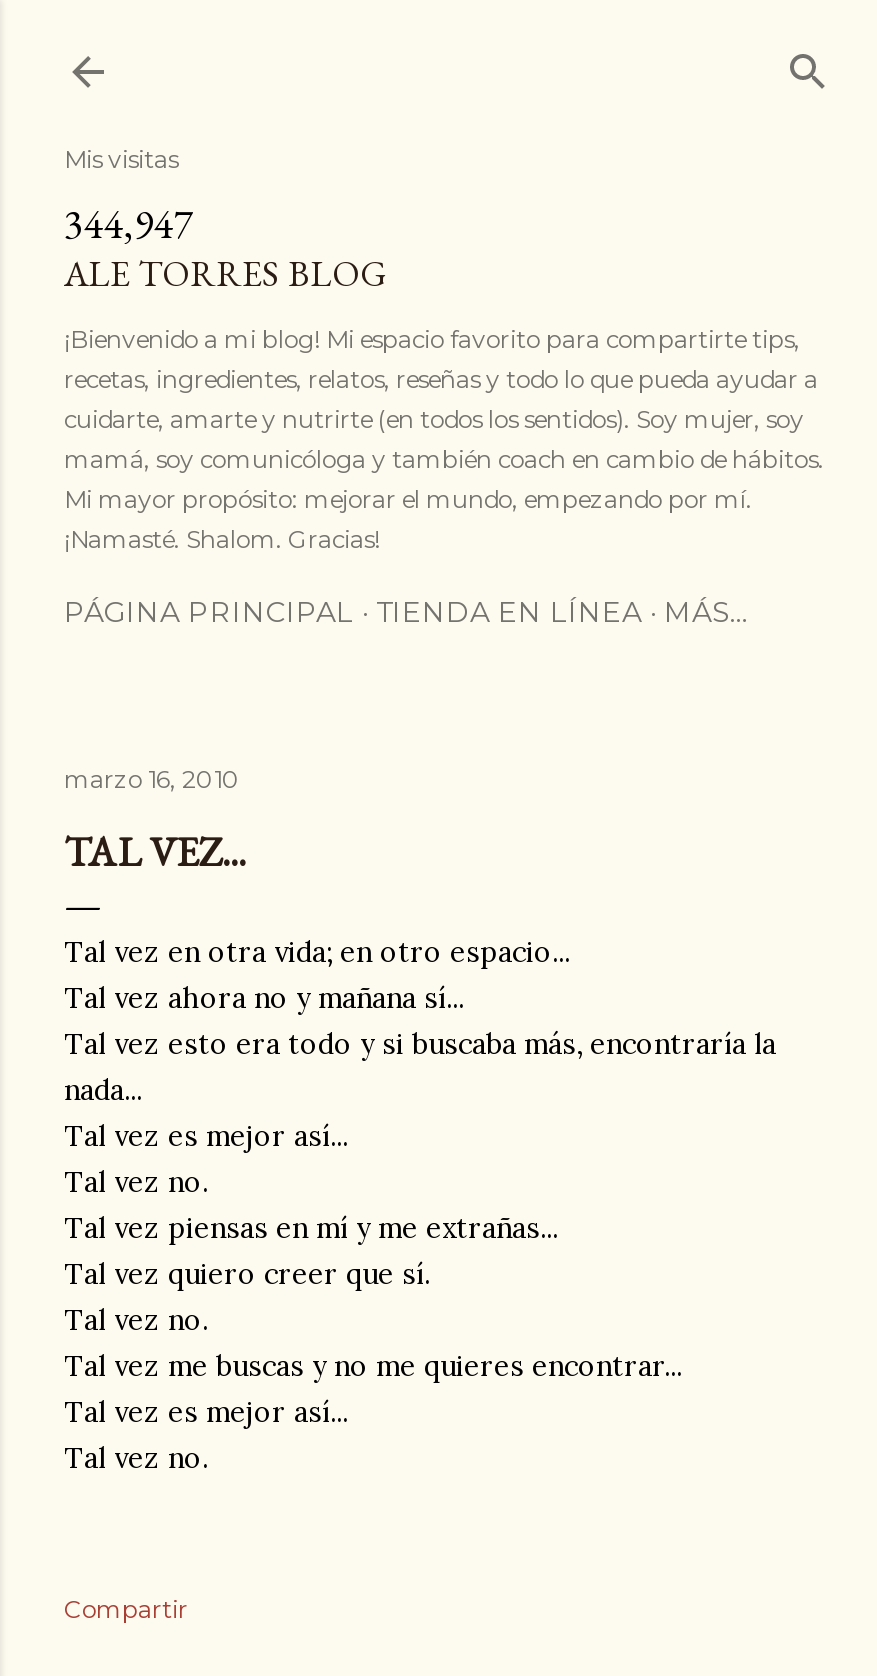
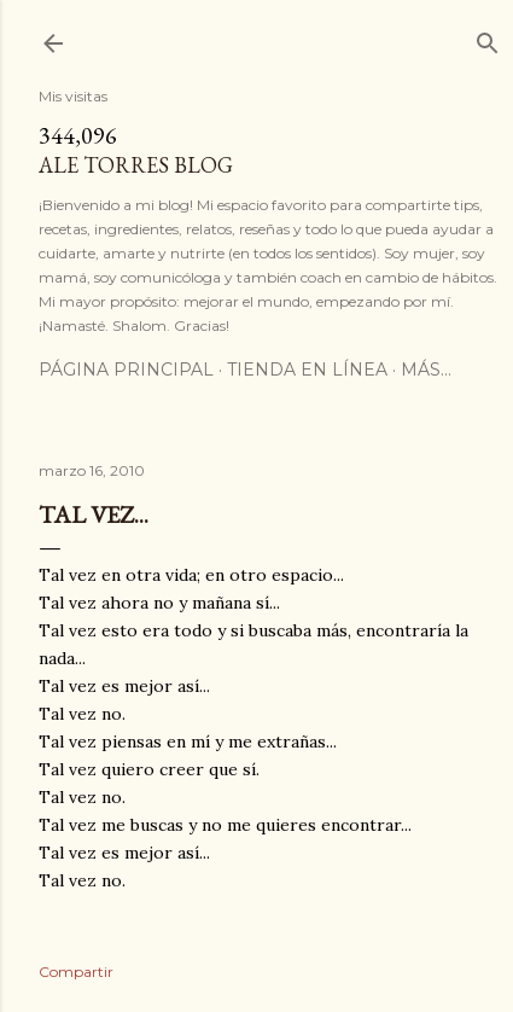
- 344,947
+ 344,096
